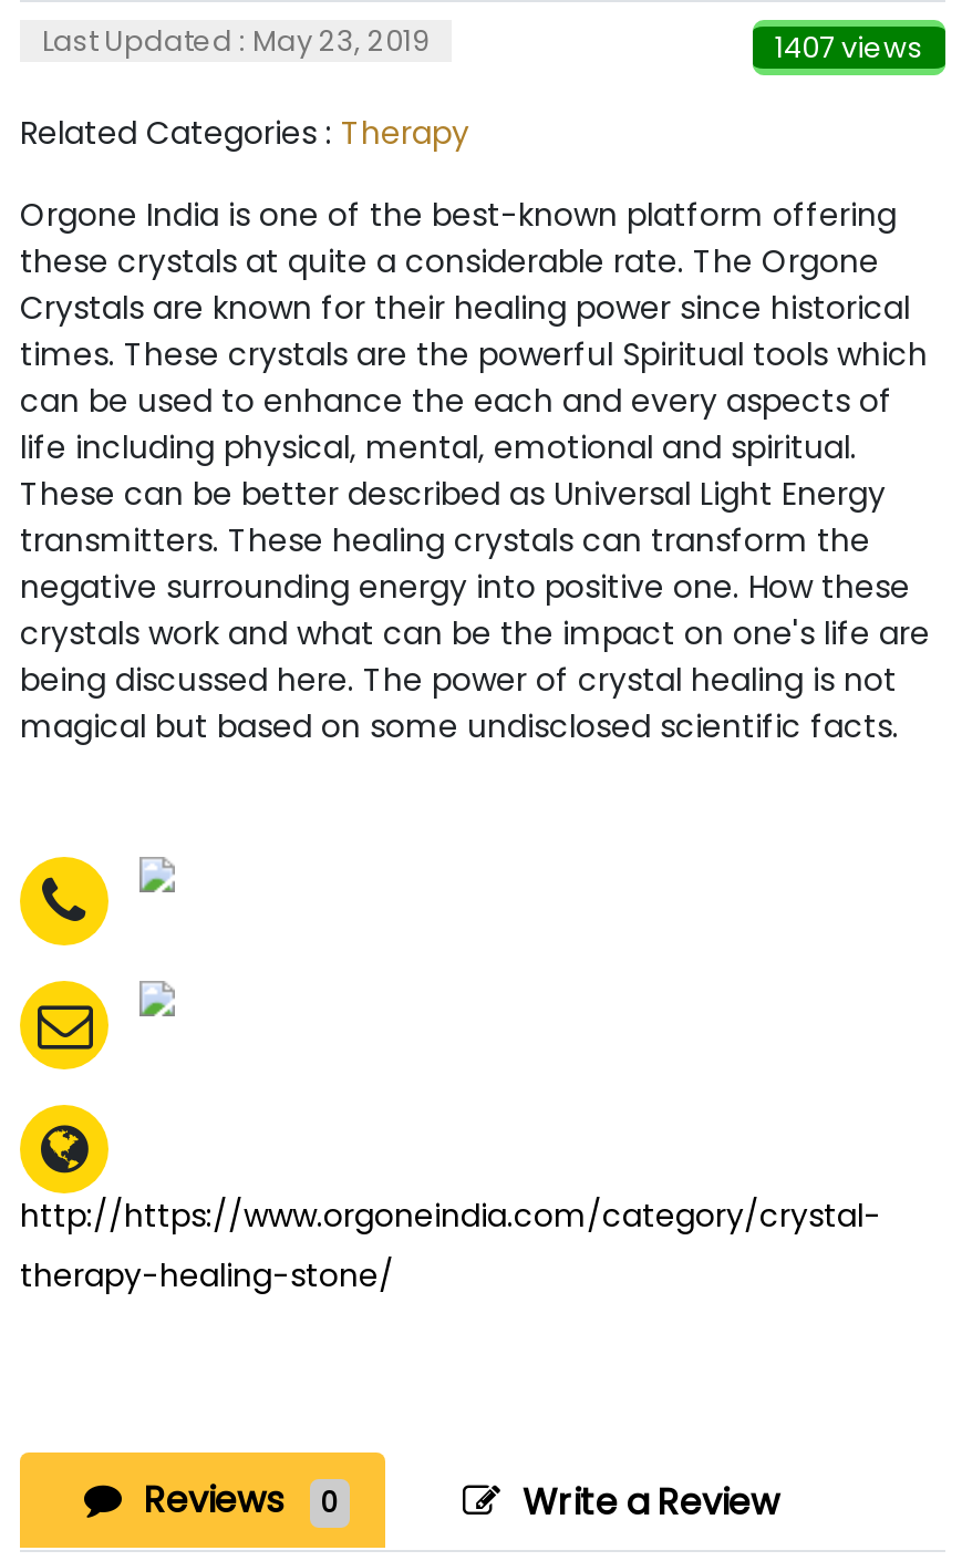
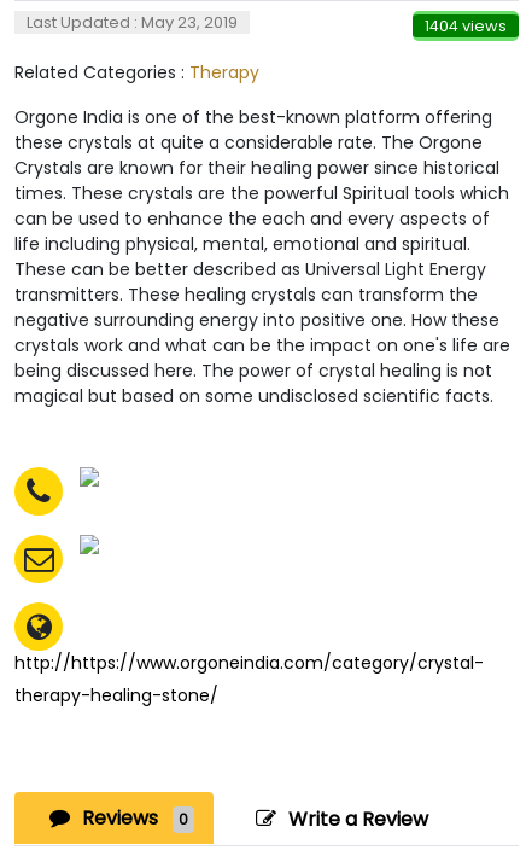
- 1407 views
+ 1404 views
